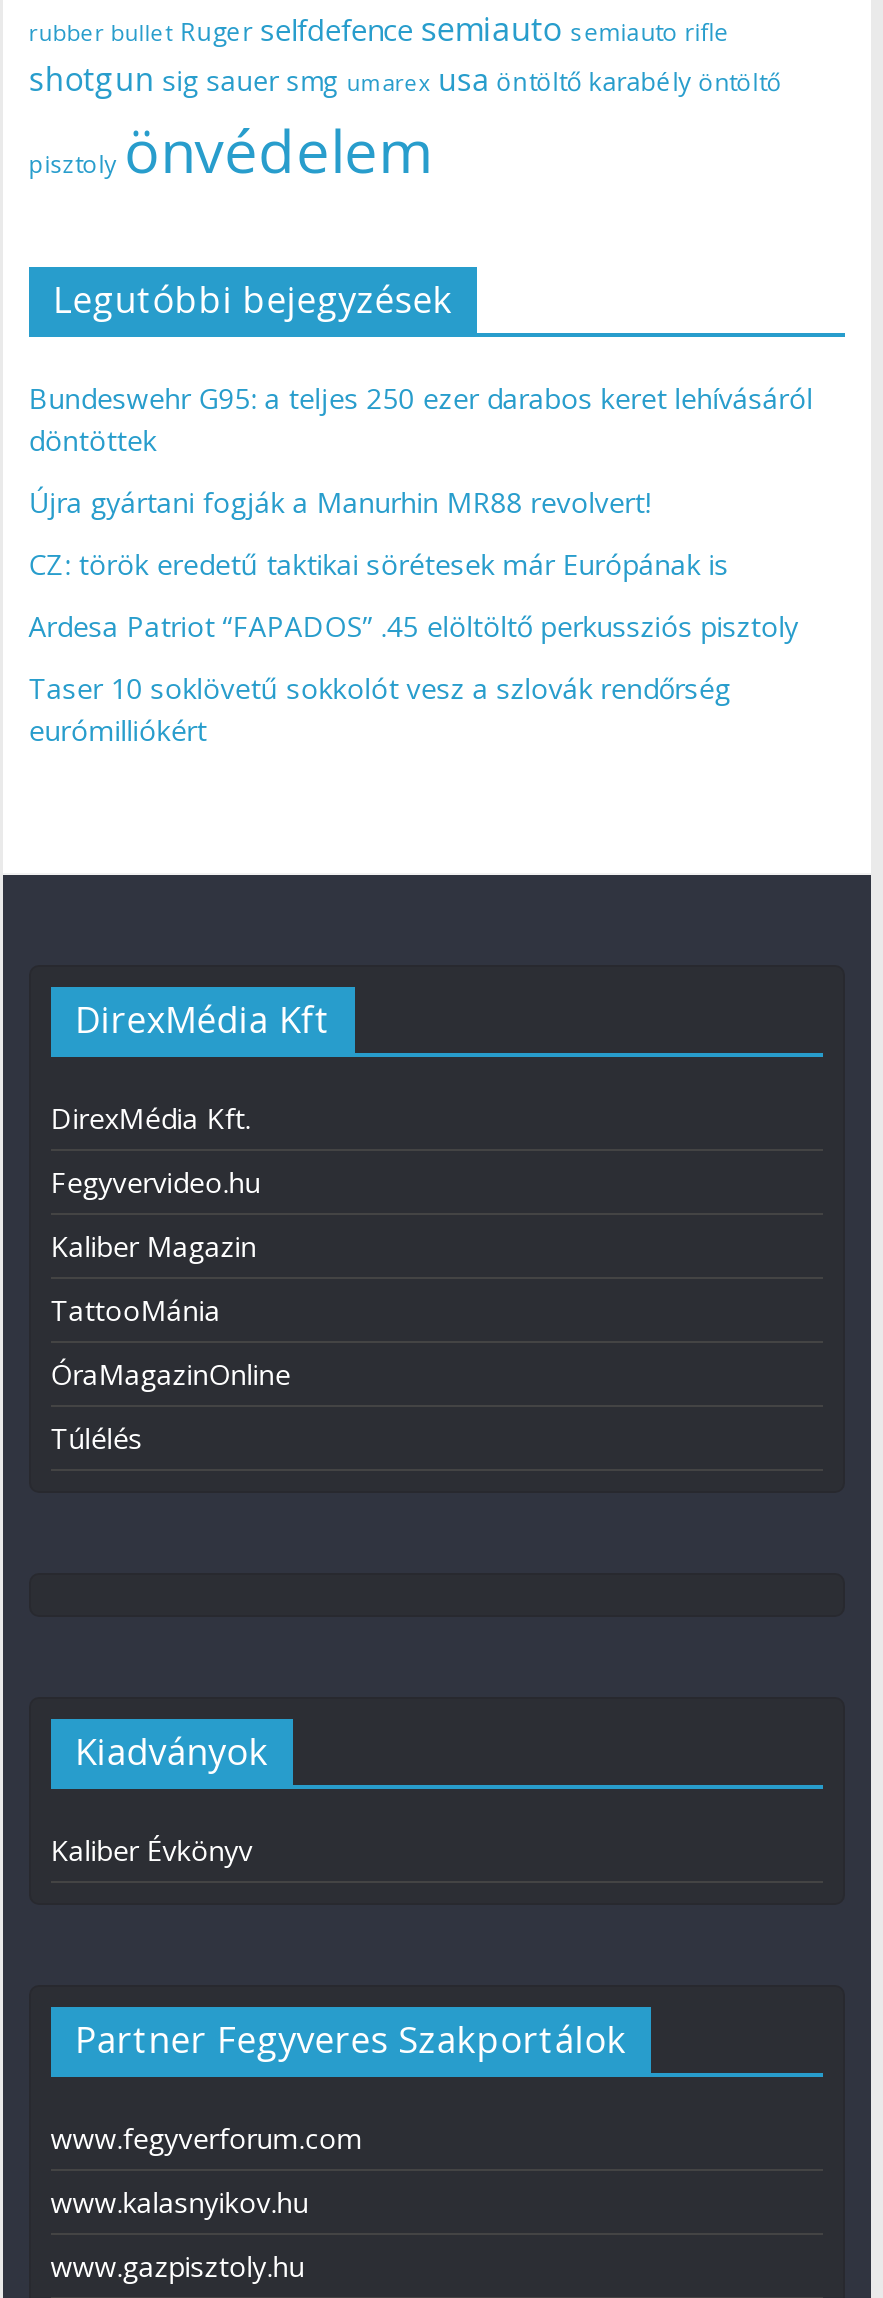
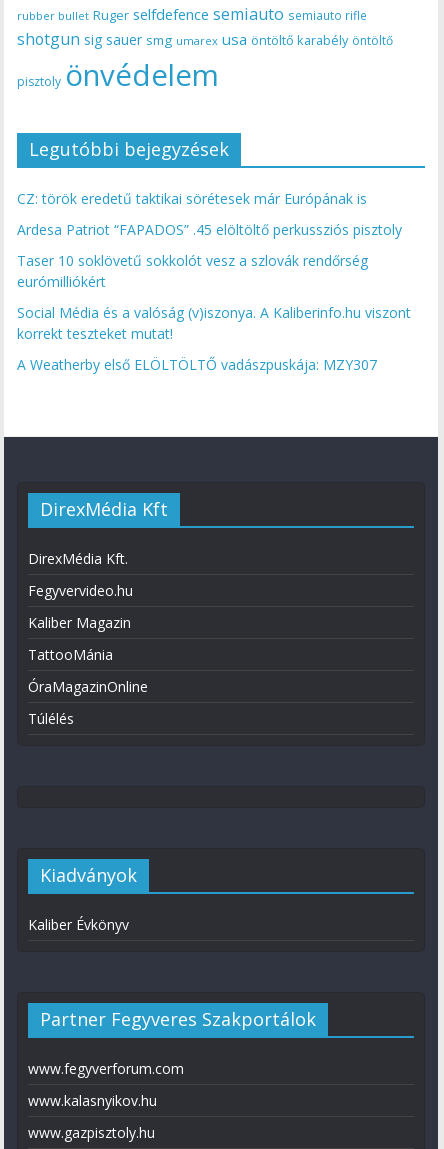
- Bundeswehr G95: a teljes 250 ezer darabos keret lehívásáról
- döntöttek
- Újra gyártani fogják a Manurhin MR88 revolvert!

moved up: CZ: török eredetű taktikai sörétesek már Európának is | Ardesa Patriot “FAPADOS” .45 elöltöltő perkussziós pisztoly | Taser 10 soklövetű sokkolót vesz a szlovák rendőrség | eurómilliókért

+ Social Média és a valóság (v)iszonya. A Kaliberinfo.hu viszont
+ korrekt teszteket mutat!
+ A Weatherby első ELÖLTÖLTŐ vadászpuskája: MZY307
